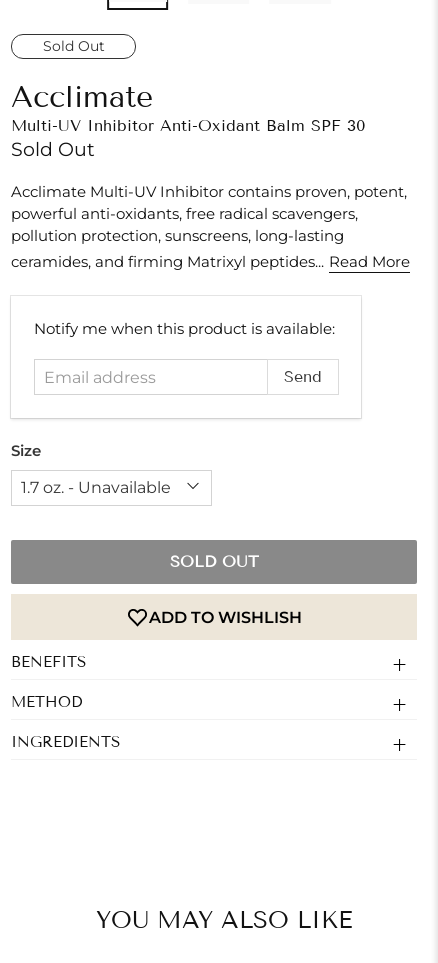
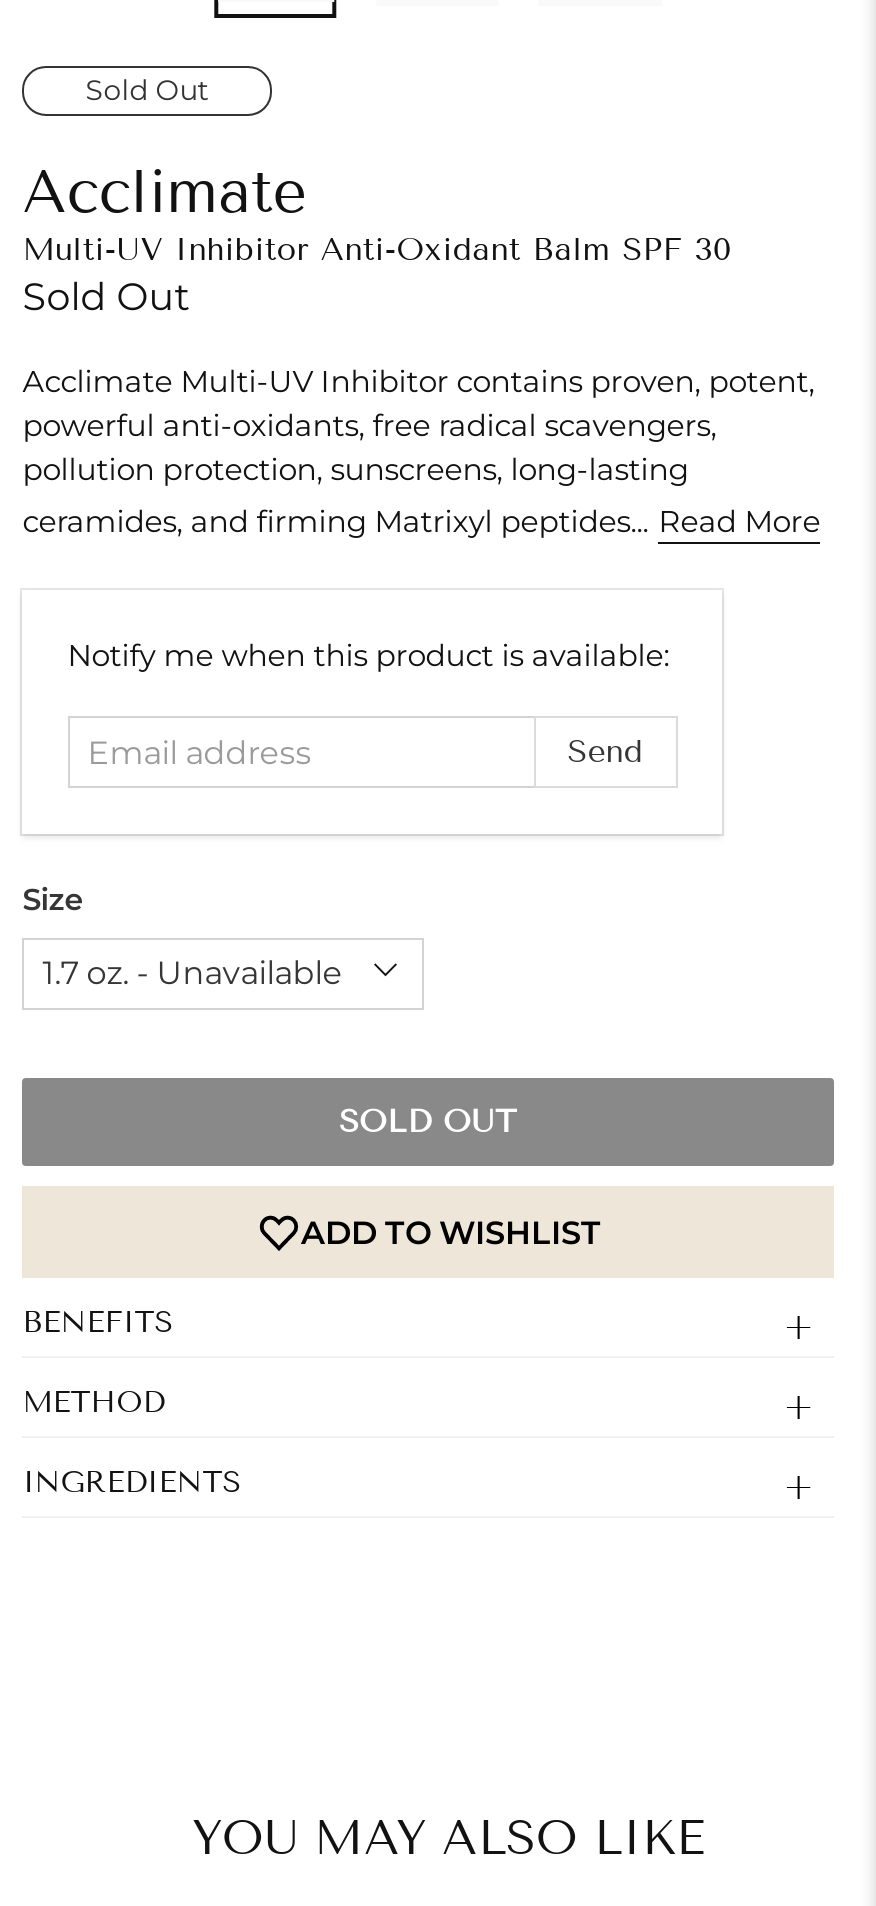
- ADD TO WISHLISH
+ ADD TO WISHLIST
